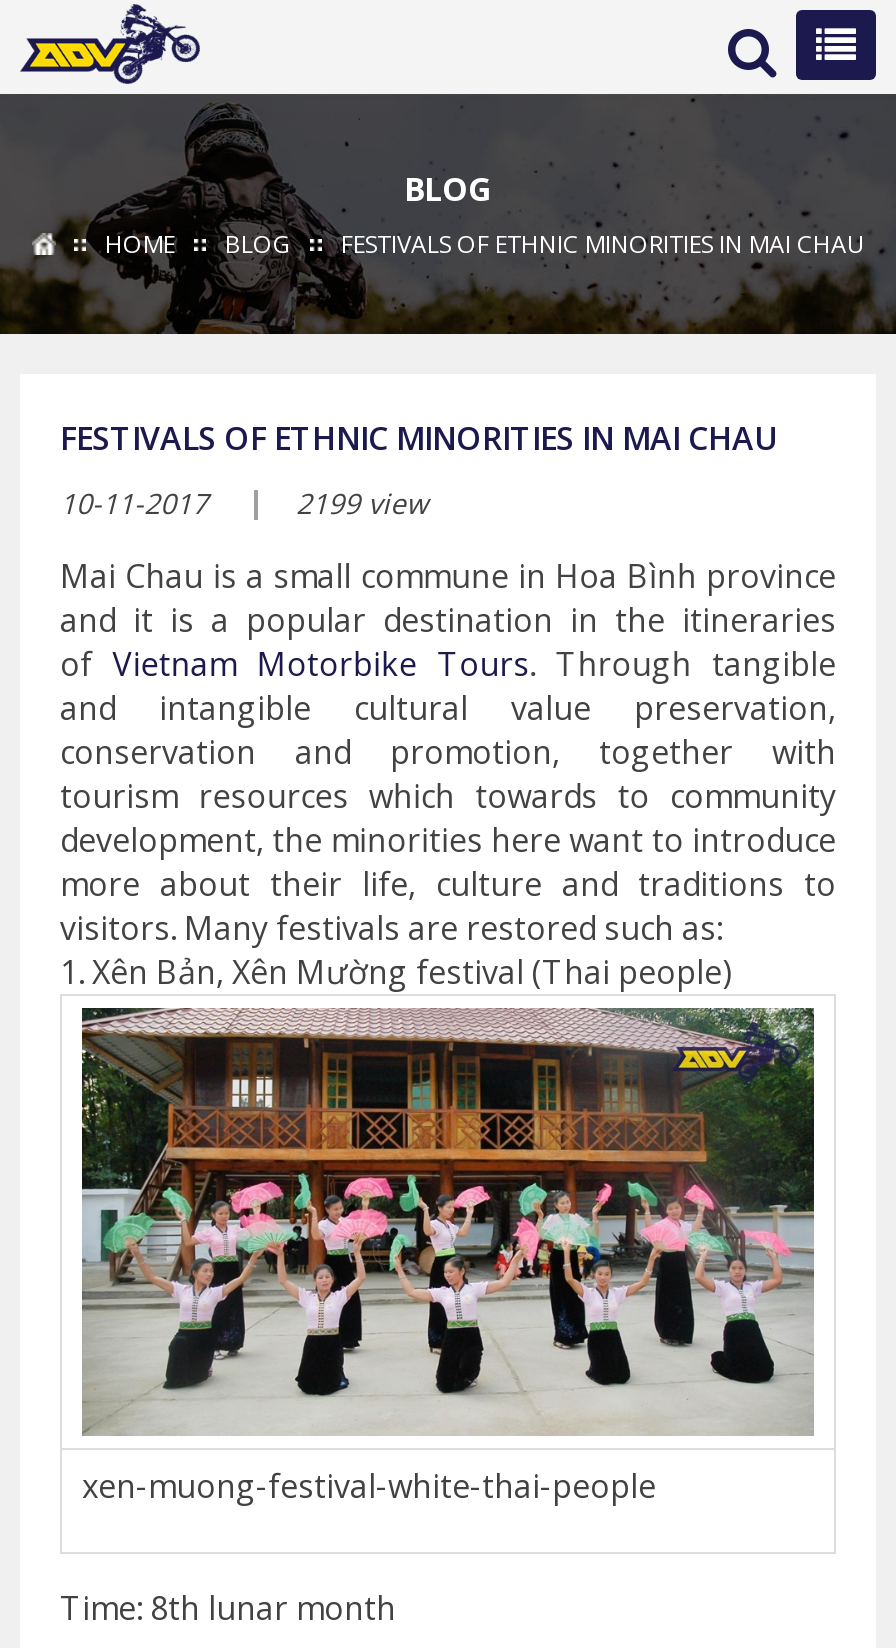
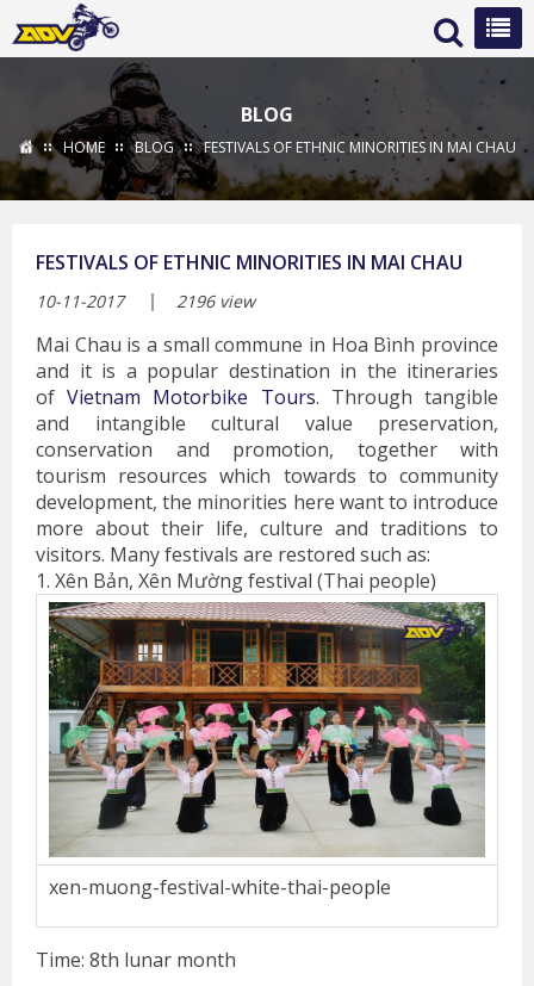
- 2199 view
+ 2196 view
